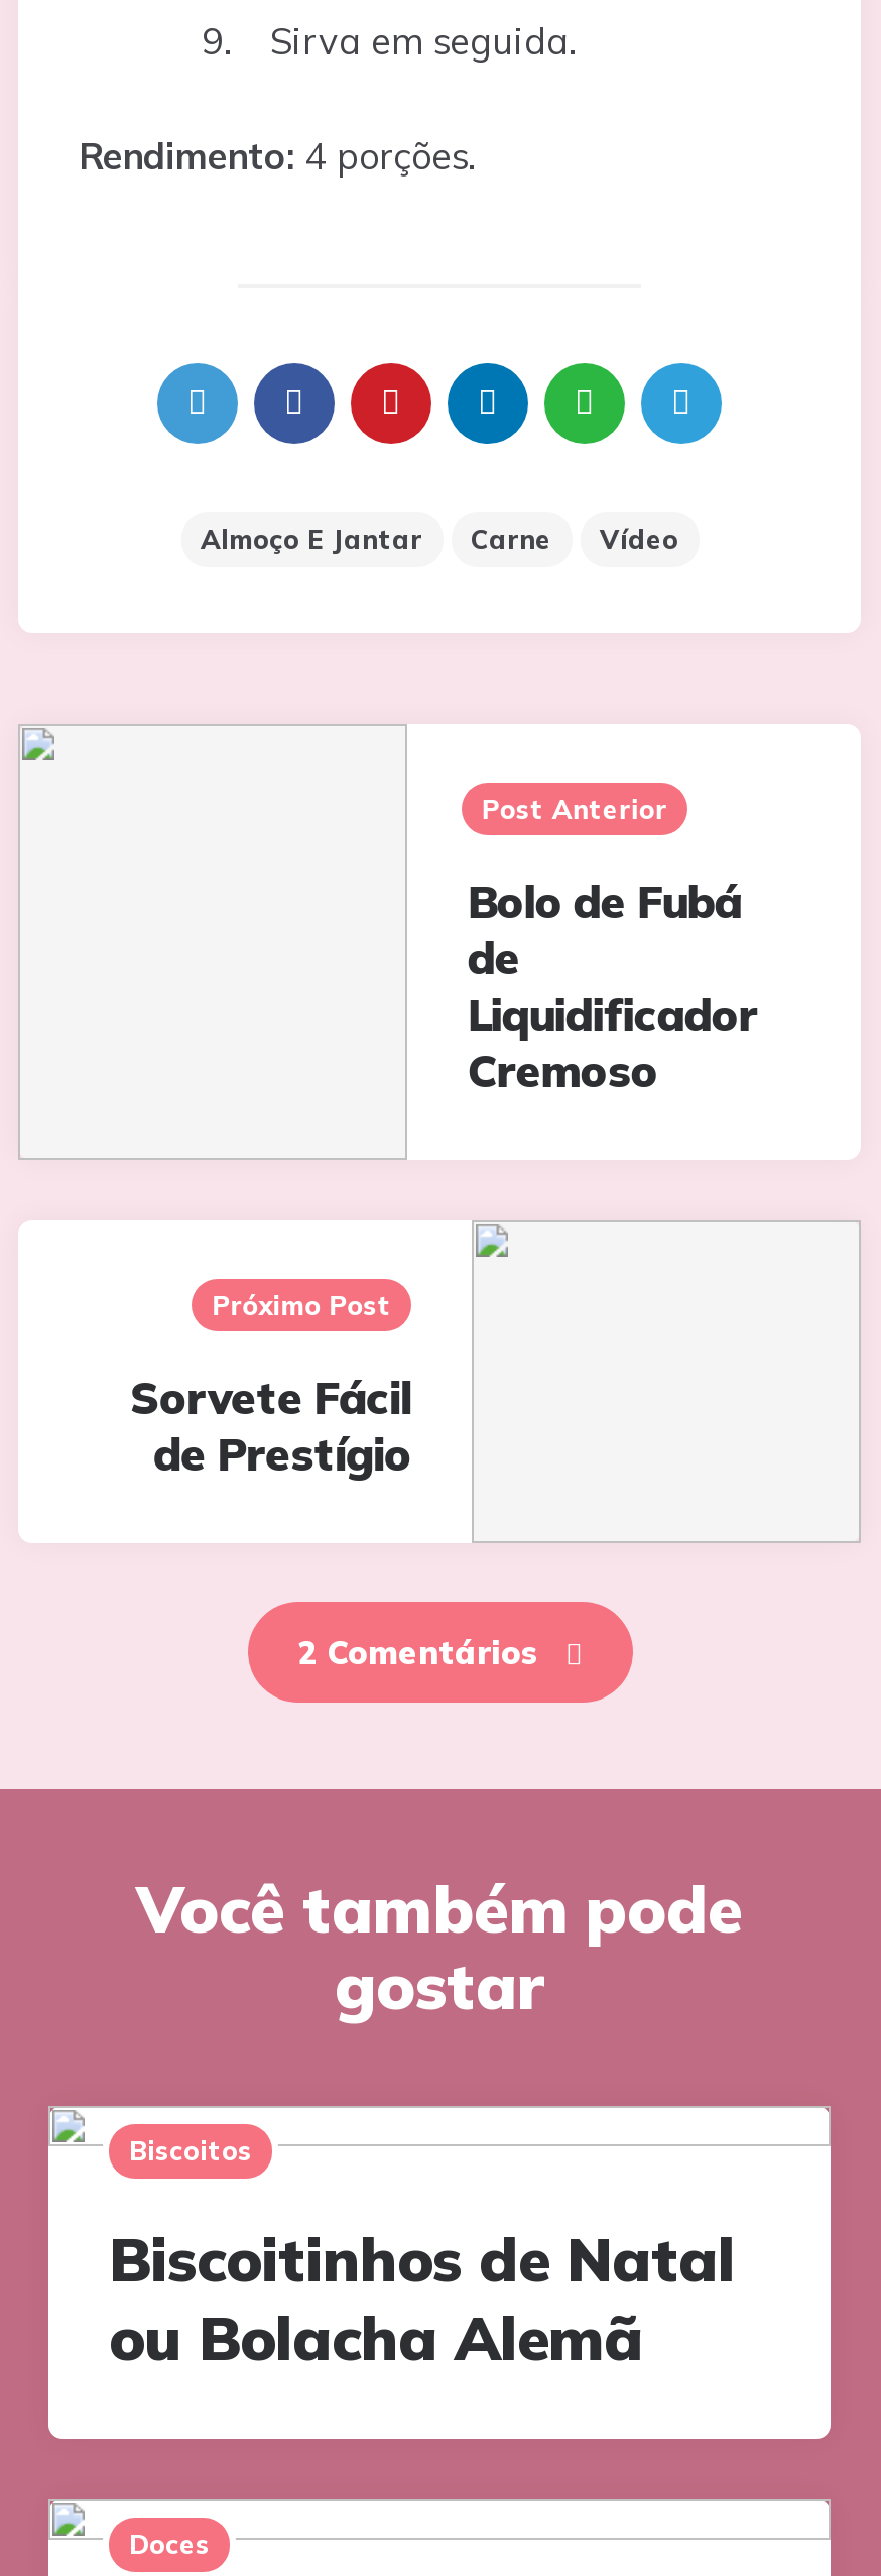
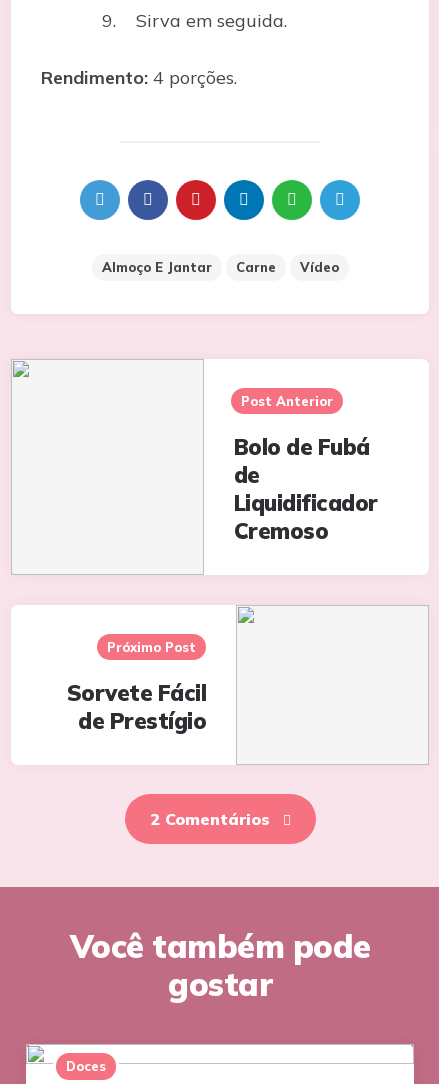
- Biscoitos
- Biscoitinhos de Natal
- ou Bolacha Alemã
